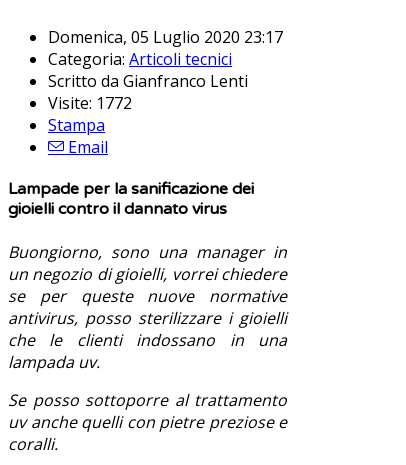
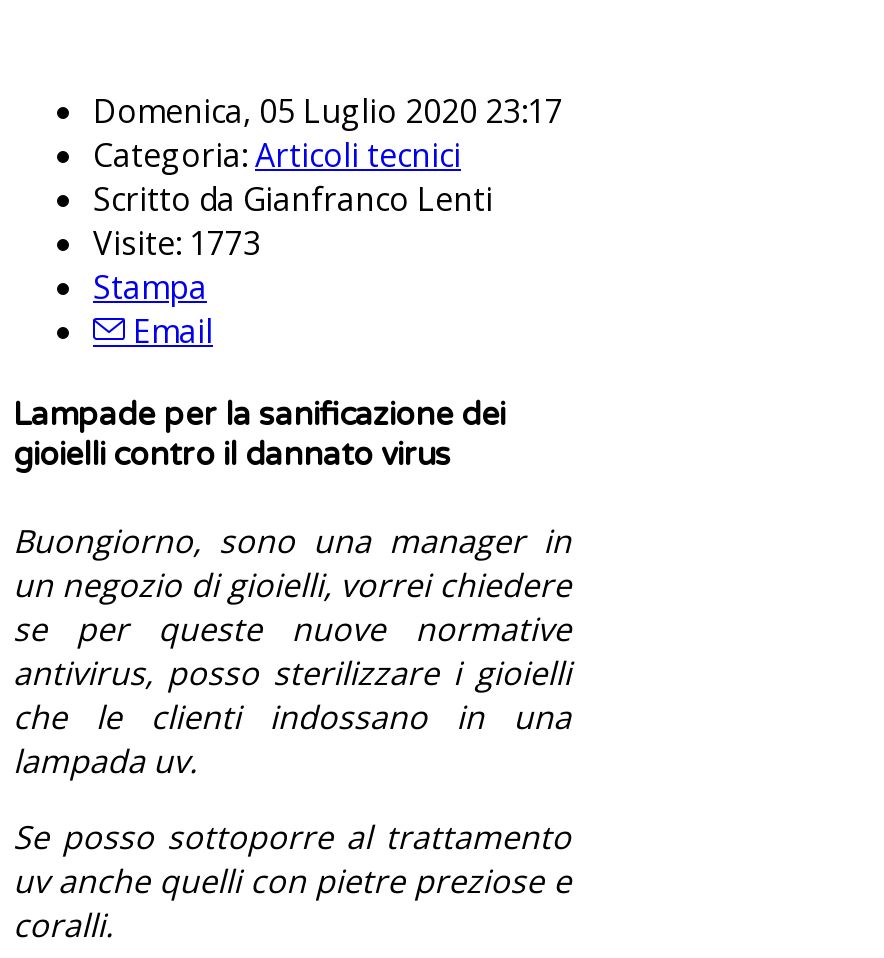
- Visite: 1772
+ Visite: 1773
